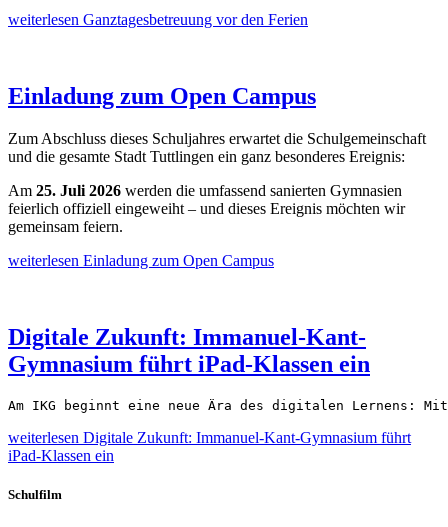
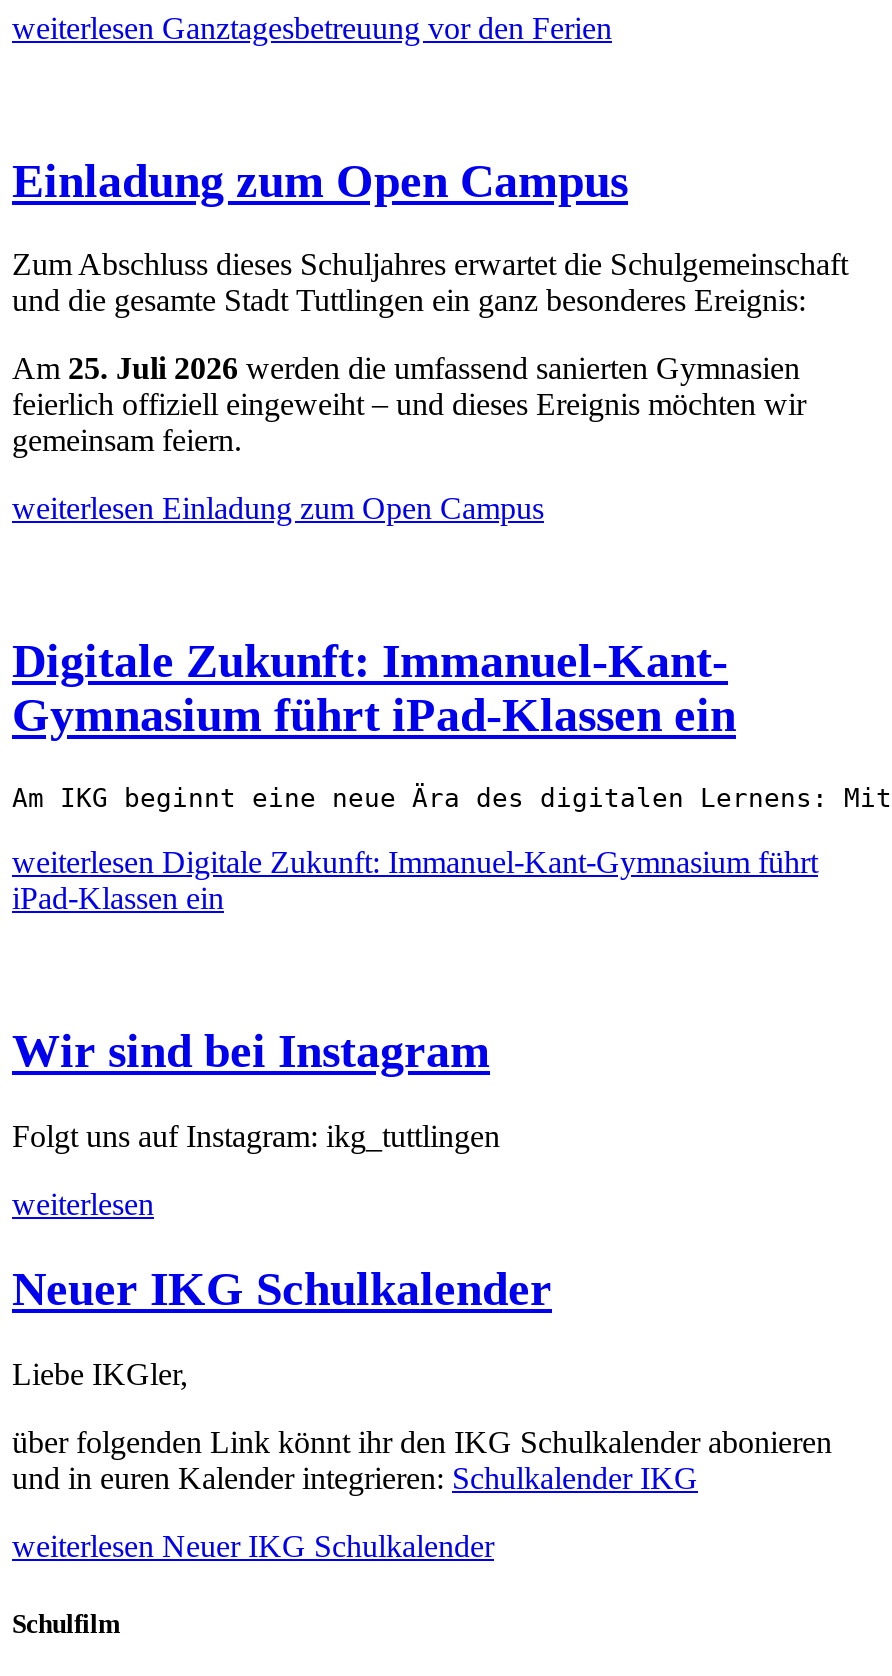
+ Wir sind bei Instagram
+ Folgt uns auf Instagram: ikg_tuttlingen
+ weiterlesen
+ Neuer IKG Schulkalender
+ Liebe IKGler,
+ über folgenden Link könnt ihr den IKG Schulkalender abonieren
+ und in euren Kalender integrieren: Schulkalender IKG
+ weiterlesen Neuer IKG Schulkalender
